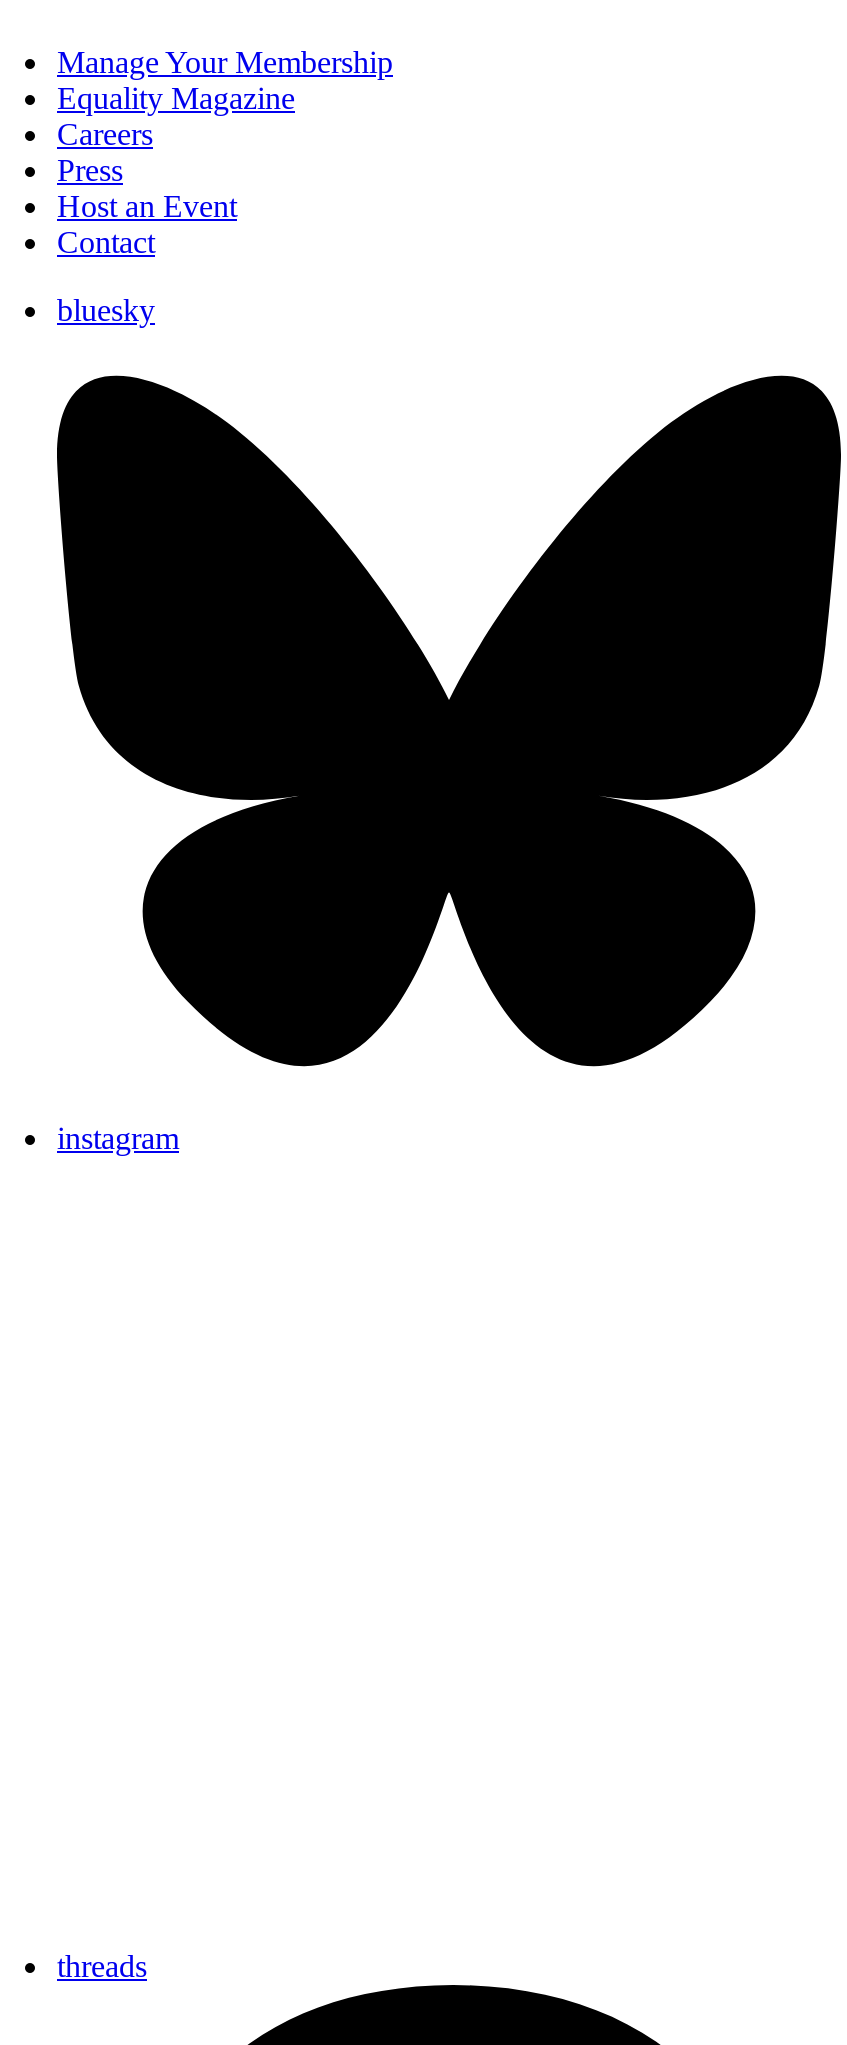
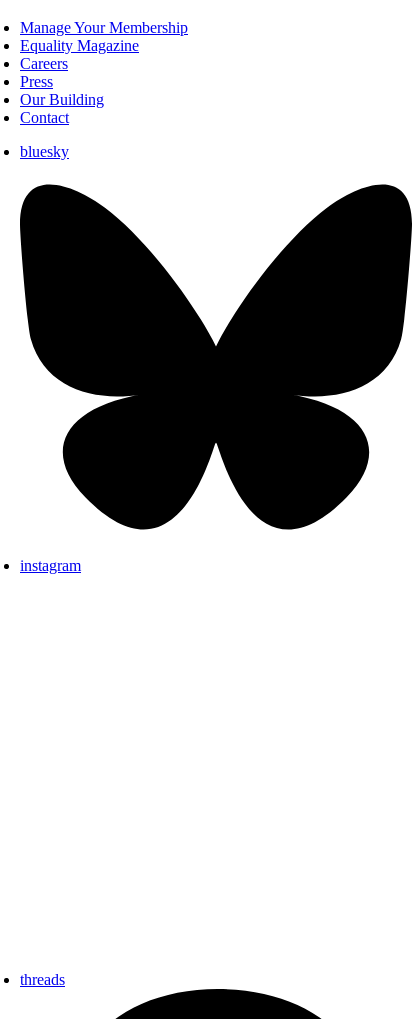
- Host an Event
+ Our Building
